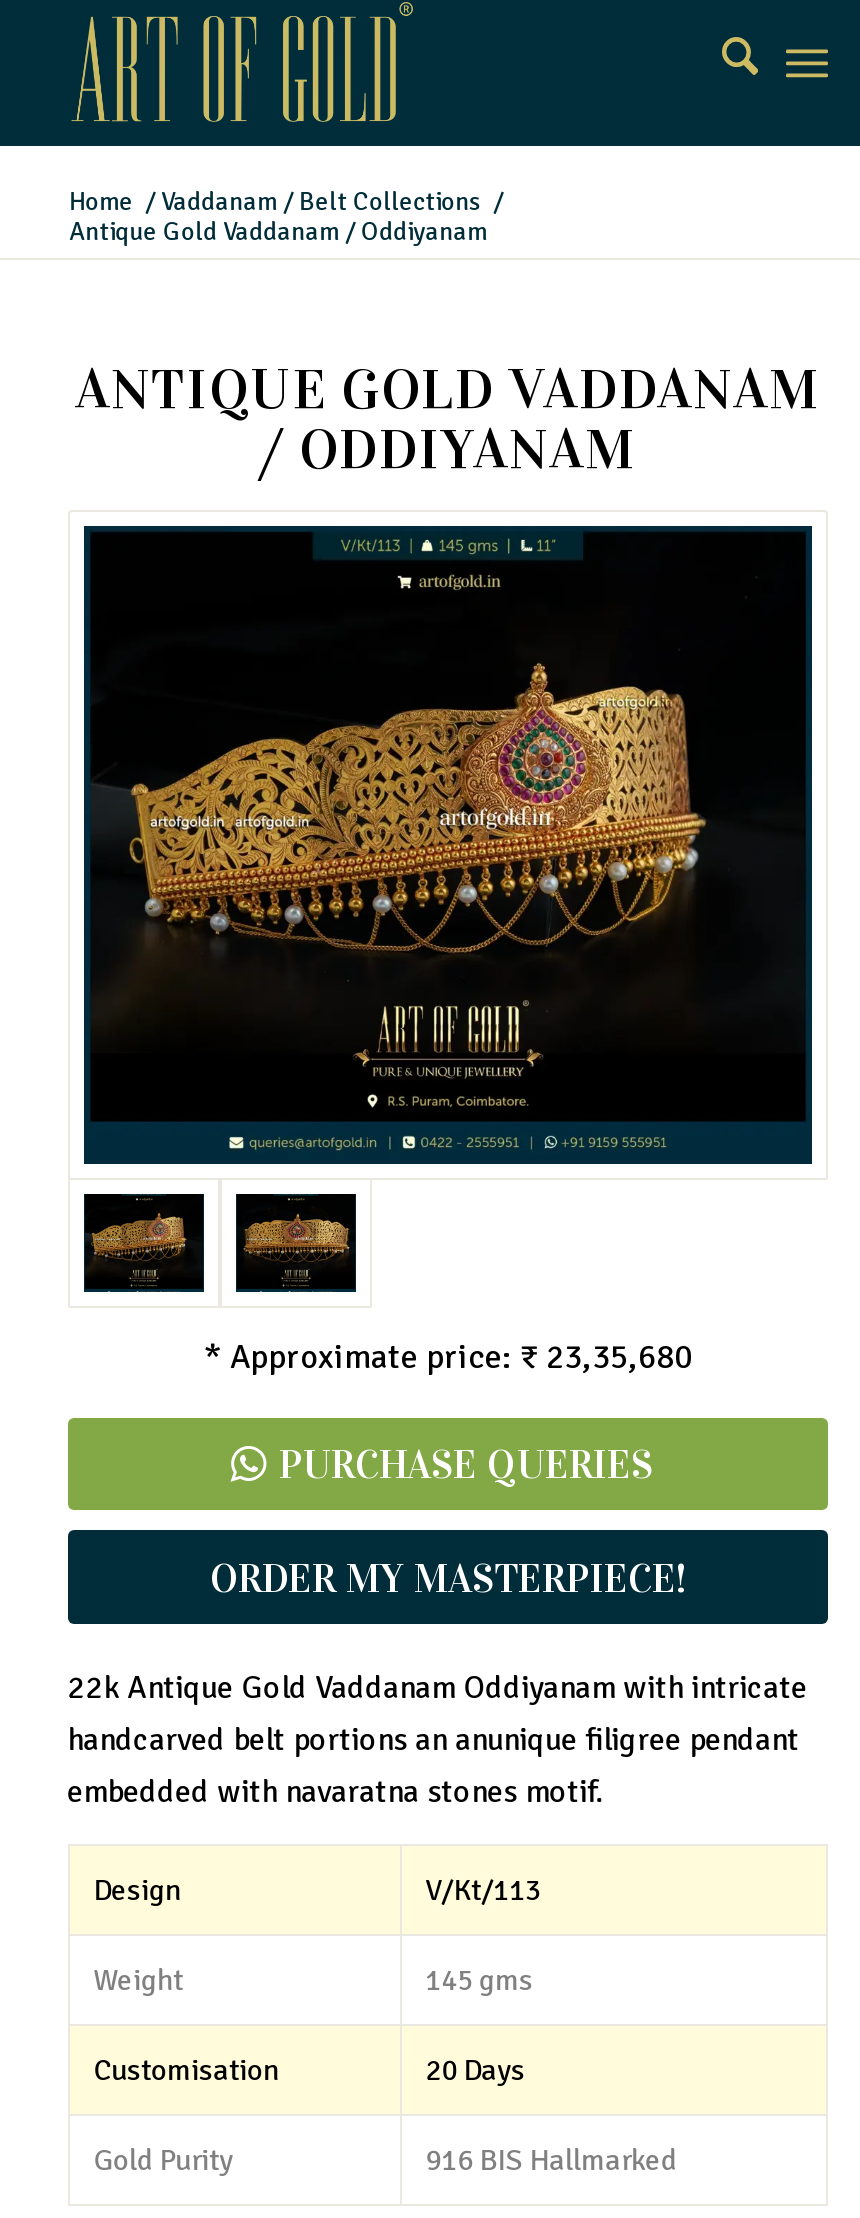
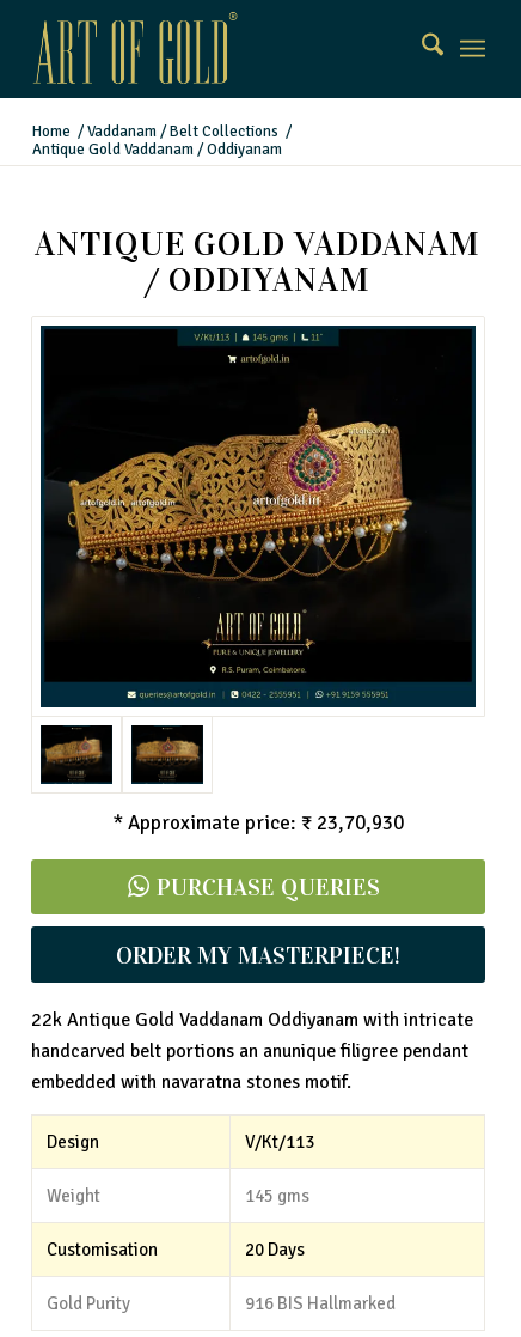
- * Approximate price: ₹ 23,35,680
+ * Approximate price: ₹ 23,70,930
